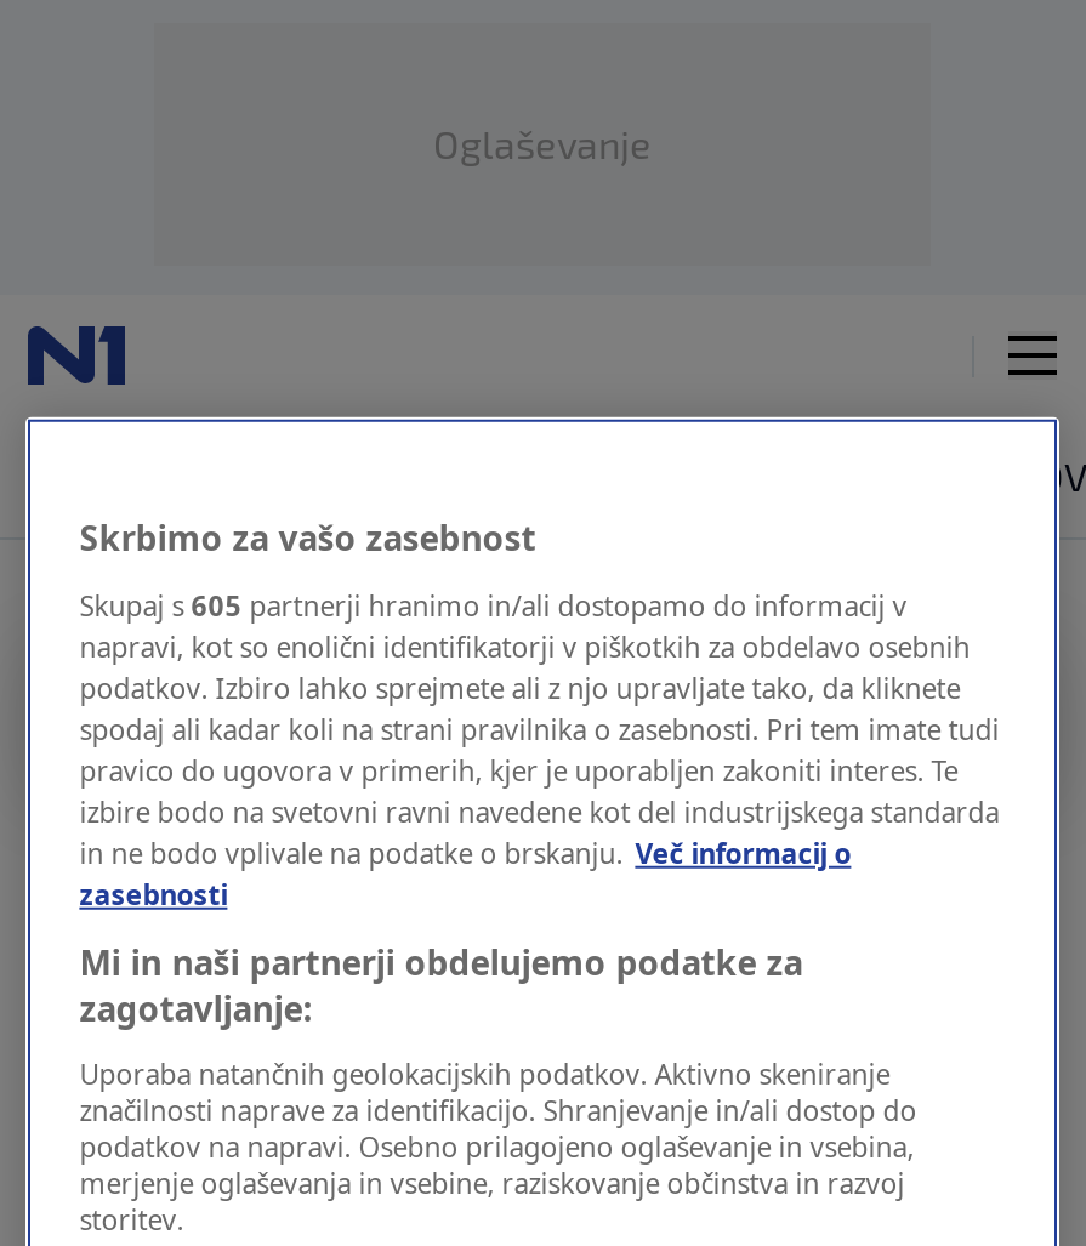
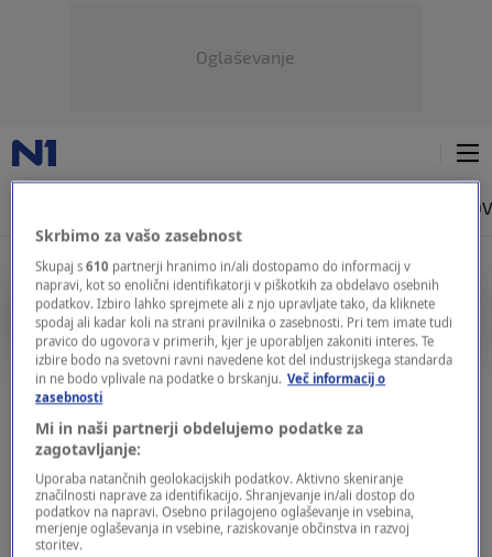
- Skupaj s 605 partnerji hranimo in/ali dostopamo do informacij v
+ Skupaj s 610 partnerji hranimo in/ali dostopamo do informacij v
